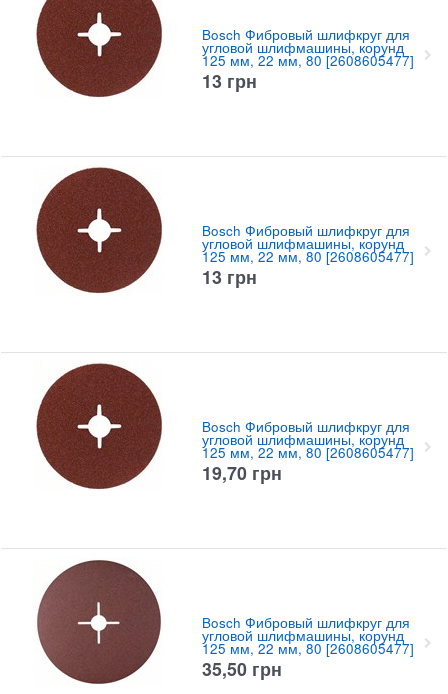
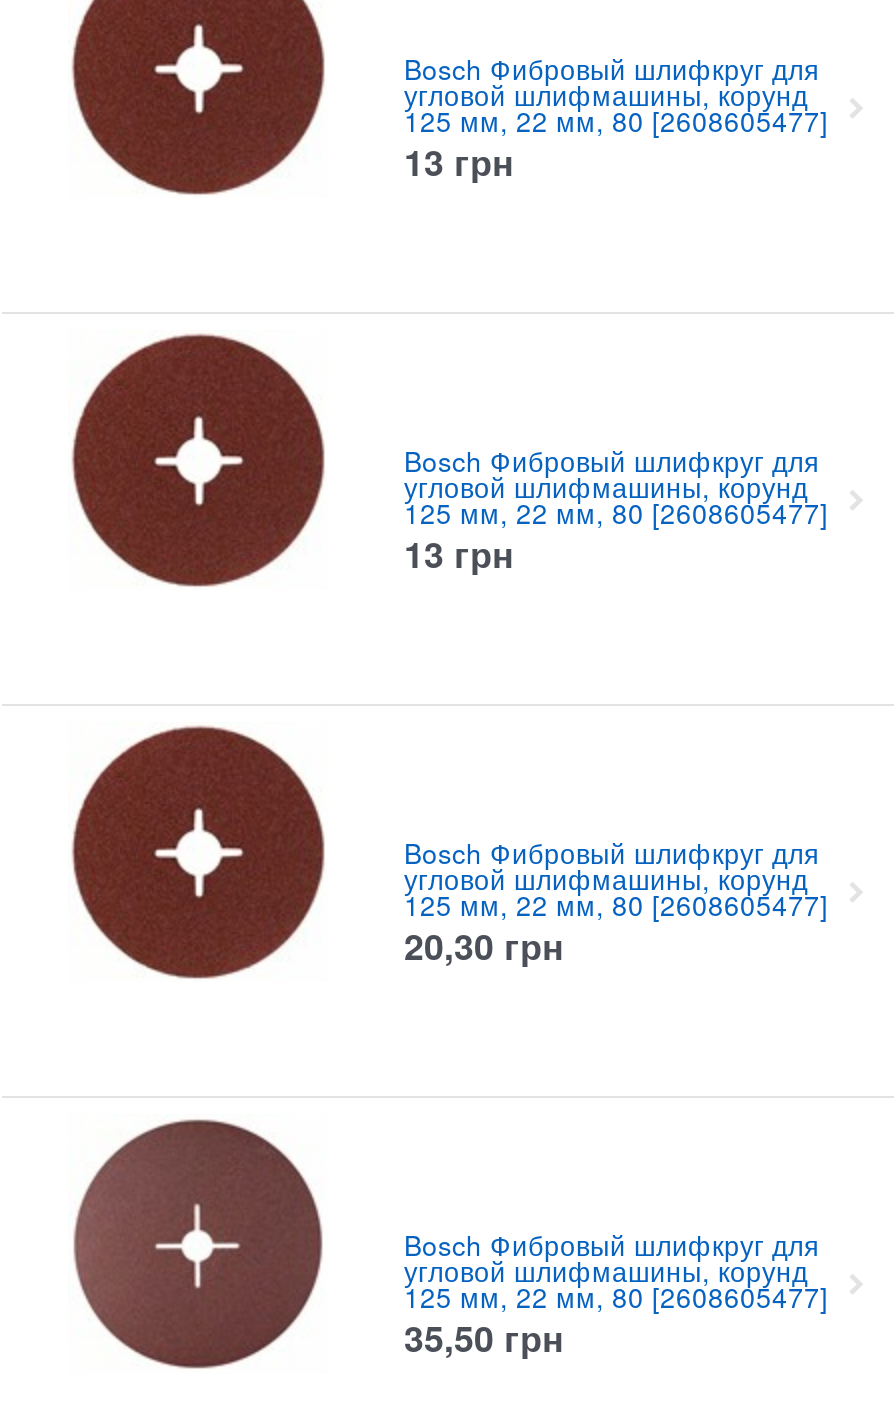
- 19,70 грн
+ 20,30 грн
